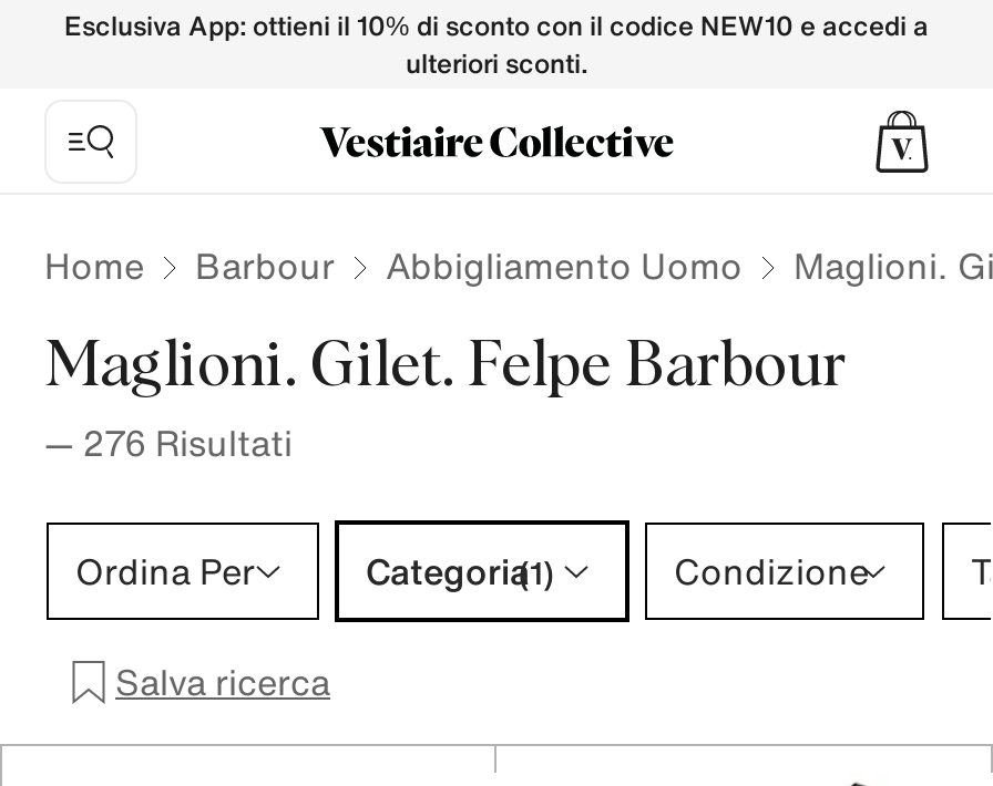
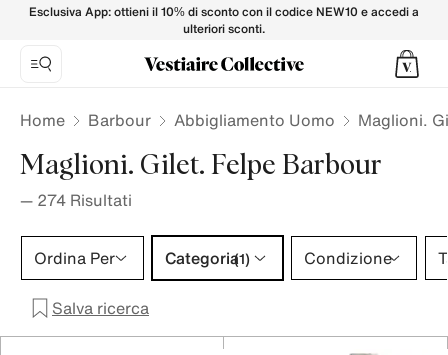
- — 276 Risultati
+ — 274 Risultati
